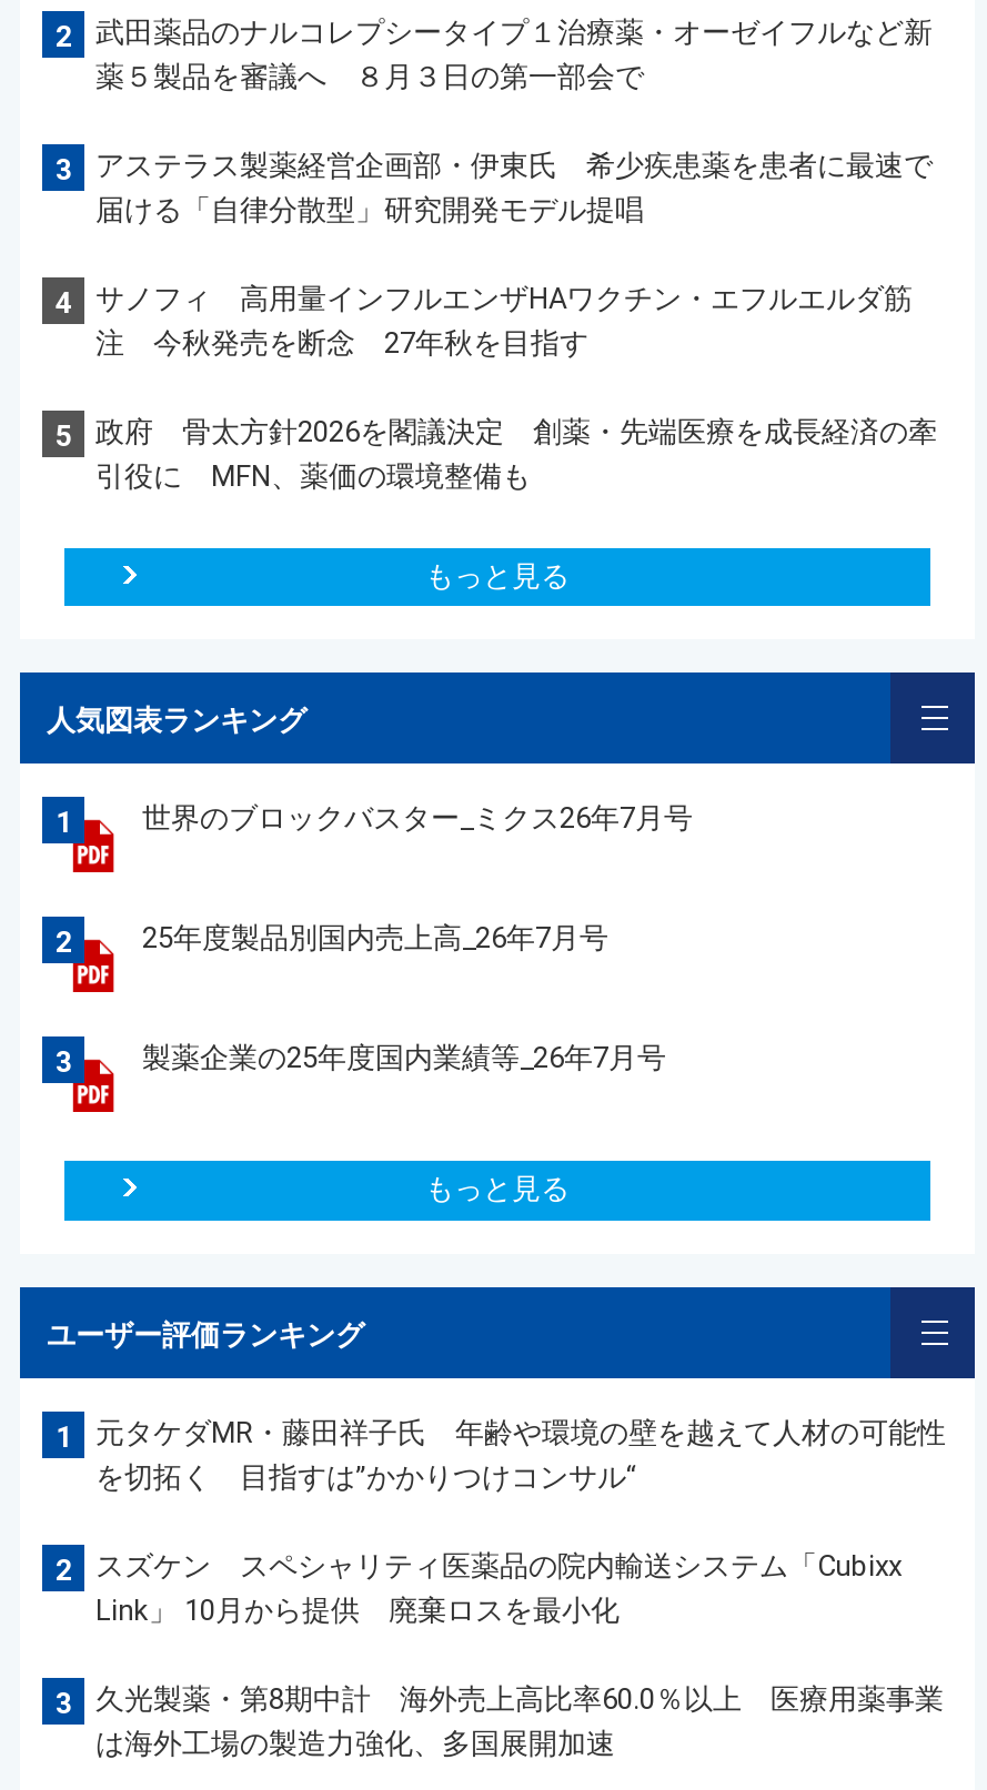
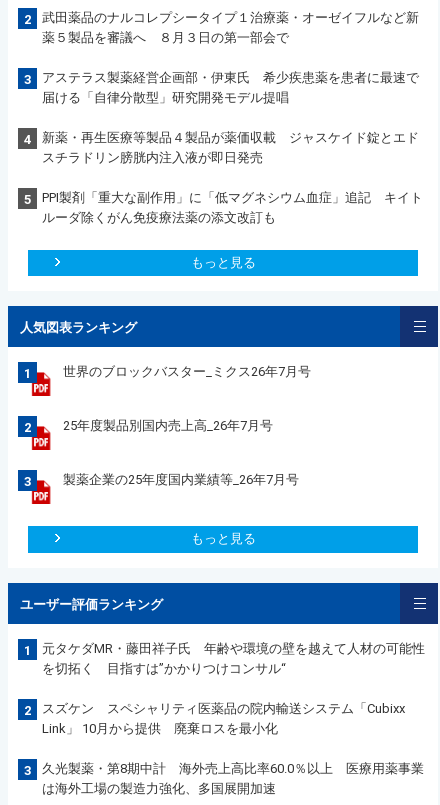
- サノフィ 高用量インフルエンザHAワクチン・エフルエルダ筋
- 注 今秋発売を断念 27年秋を目指す
+ 新薬・再生医療等製品４製品が薬価収載 ジャスケイド錠とエド
+ スチラドリン膀胱内注入液が即日発売

- 政府 骨太方針2026を閣議決定 創薬・先端医療を成長経済の牽
- 引役に MFN、薬価の環境整備も
+ PPI製剤「重大な副作用」に「低マグネシウム血症」追記 キイト
+ ルーダ除くがん免疫療法薬の添文改訂も
